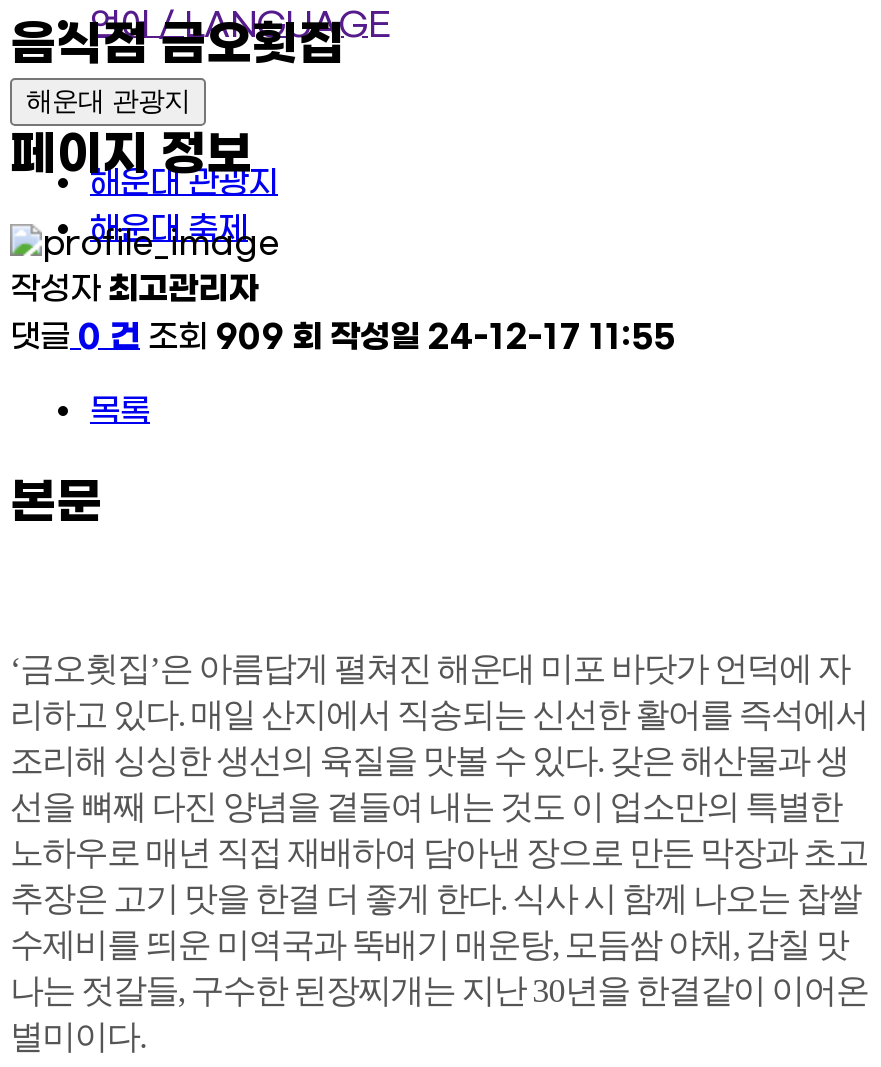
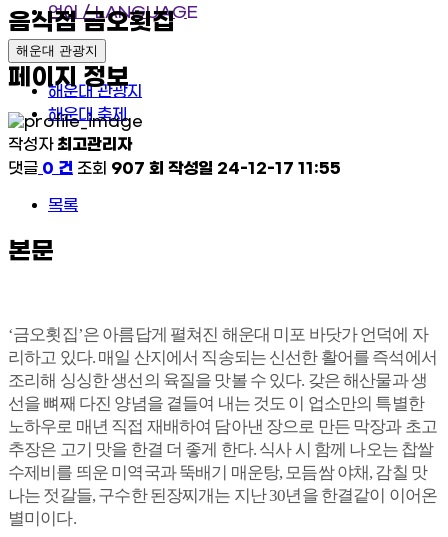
- 댓글 0 건 조회 909 회 작성일 24-12-17 11:55
+ 댓글 0 건 조회 907 회 작성일 24-12-17 11:55
